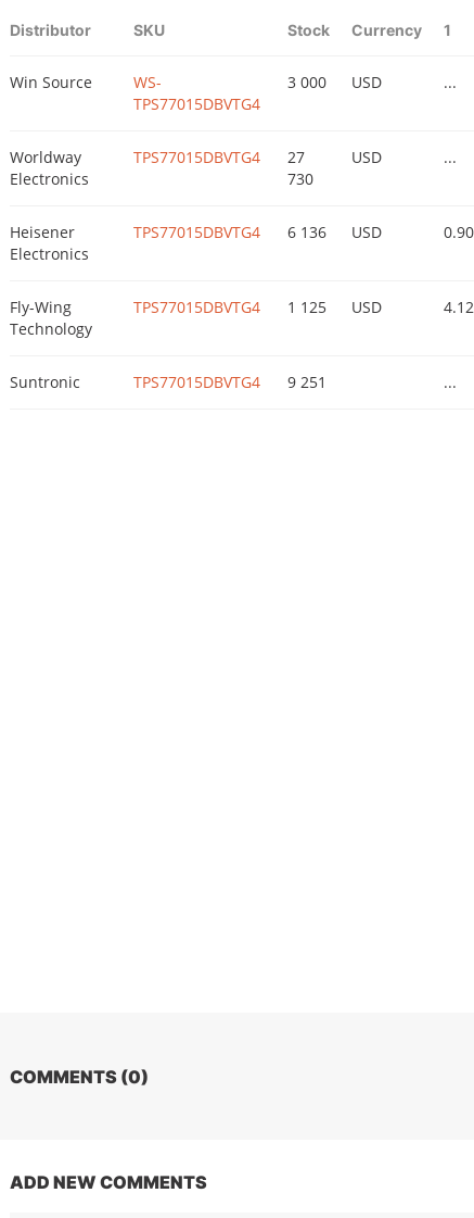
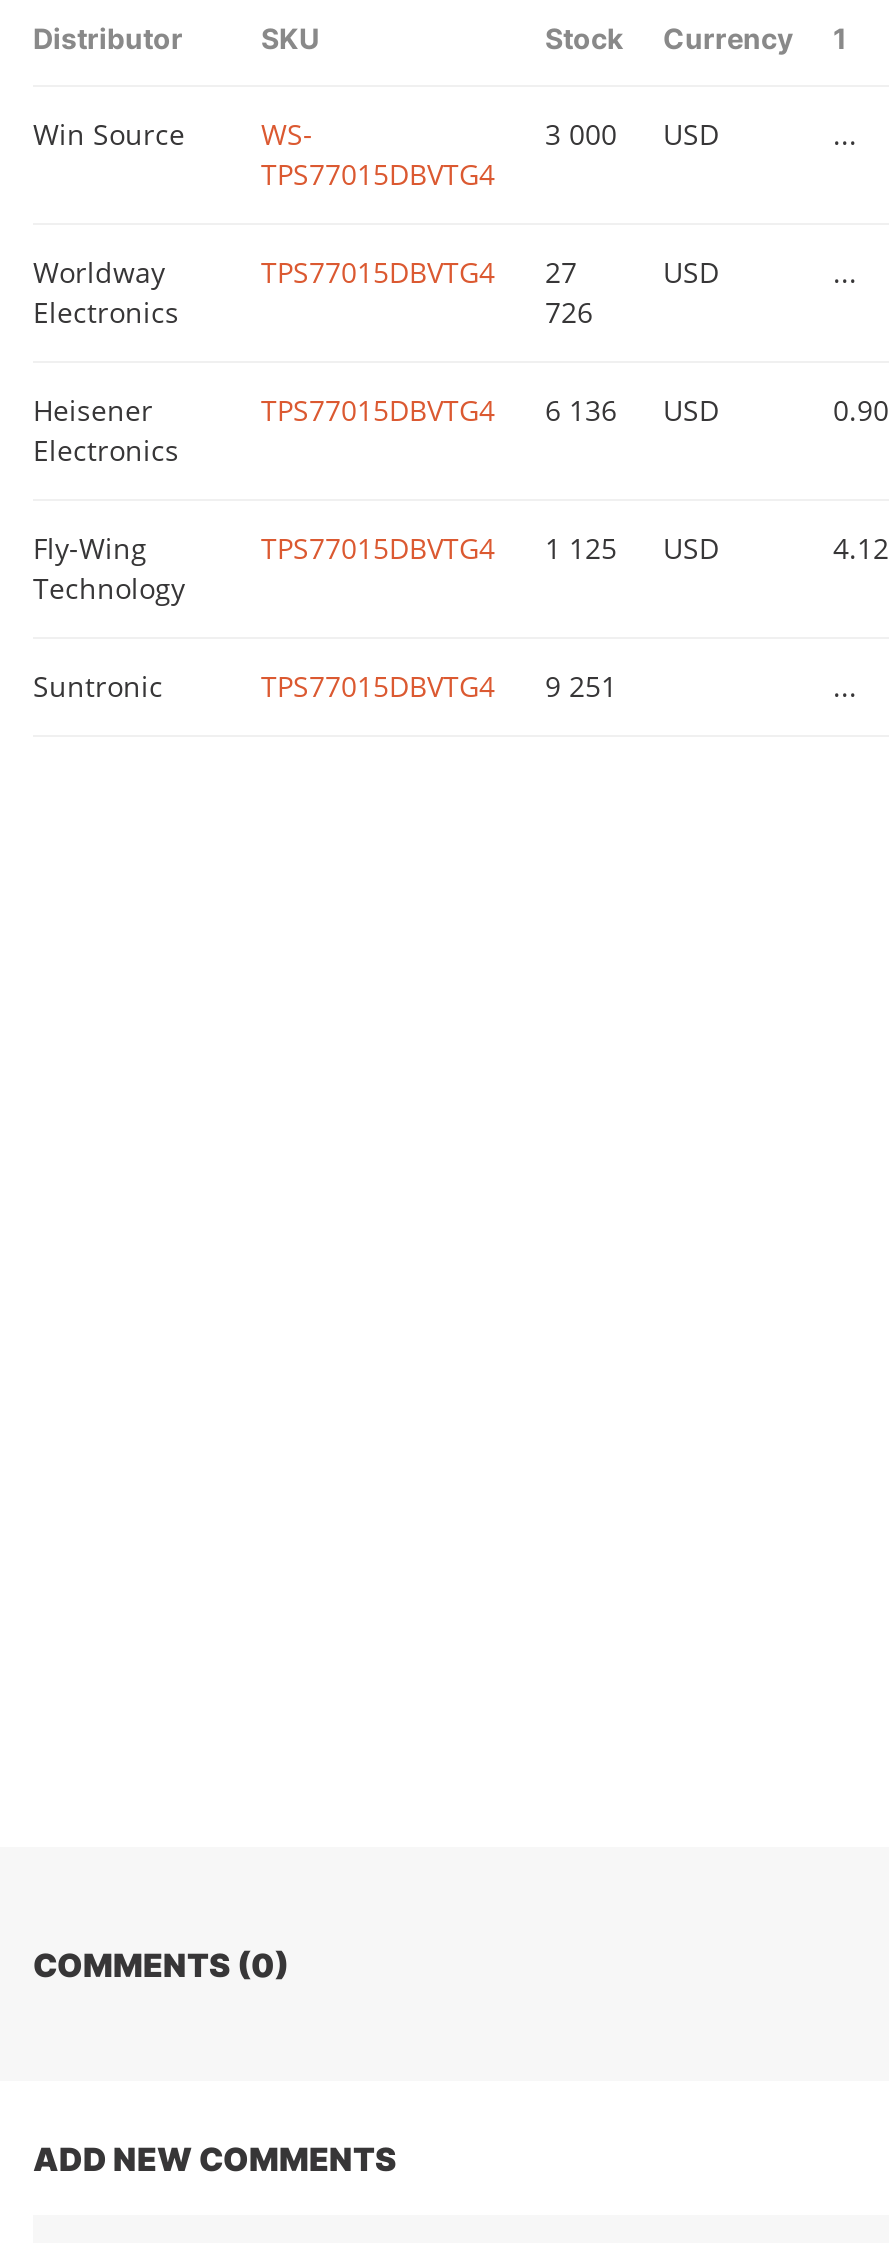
- 730
+ 726
